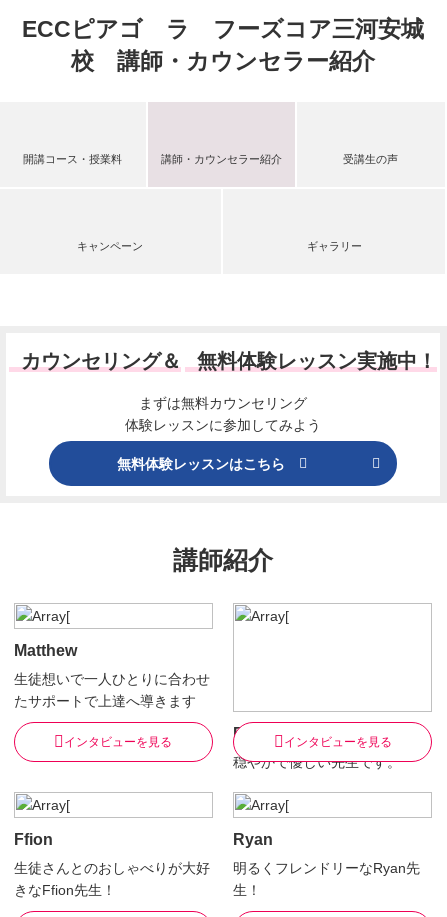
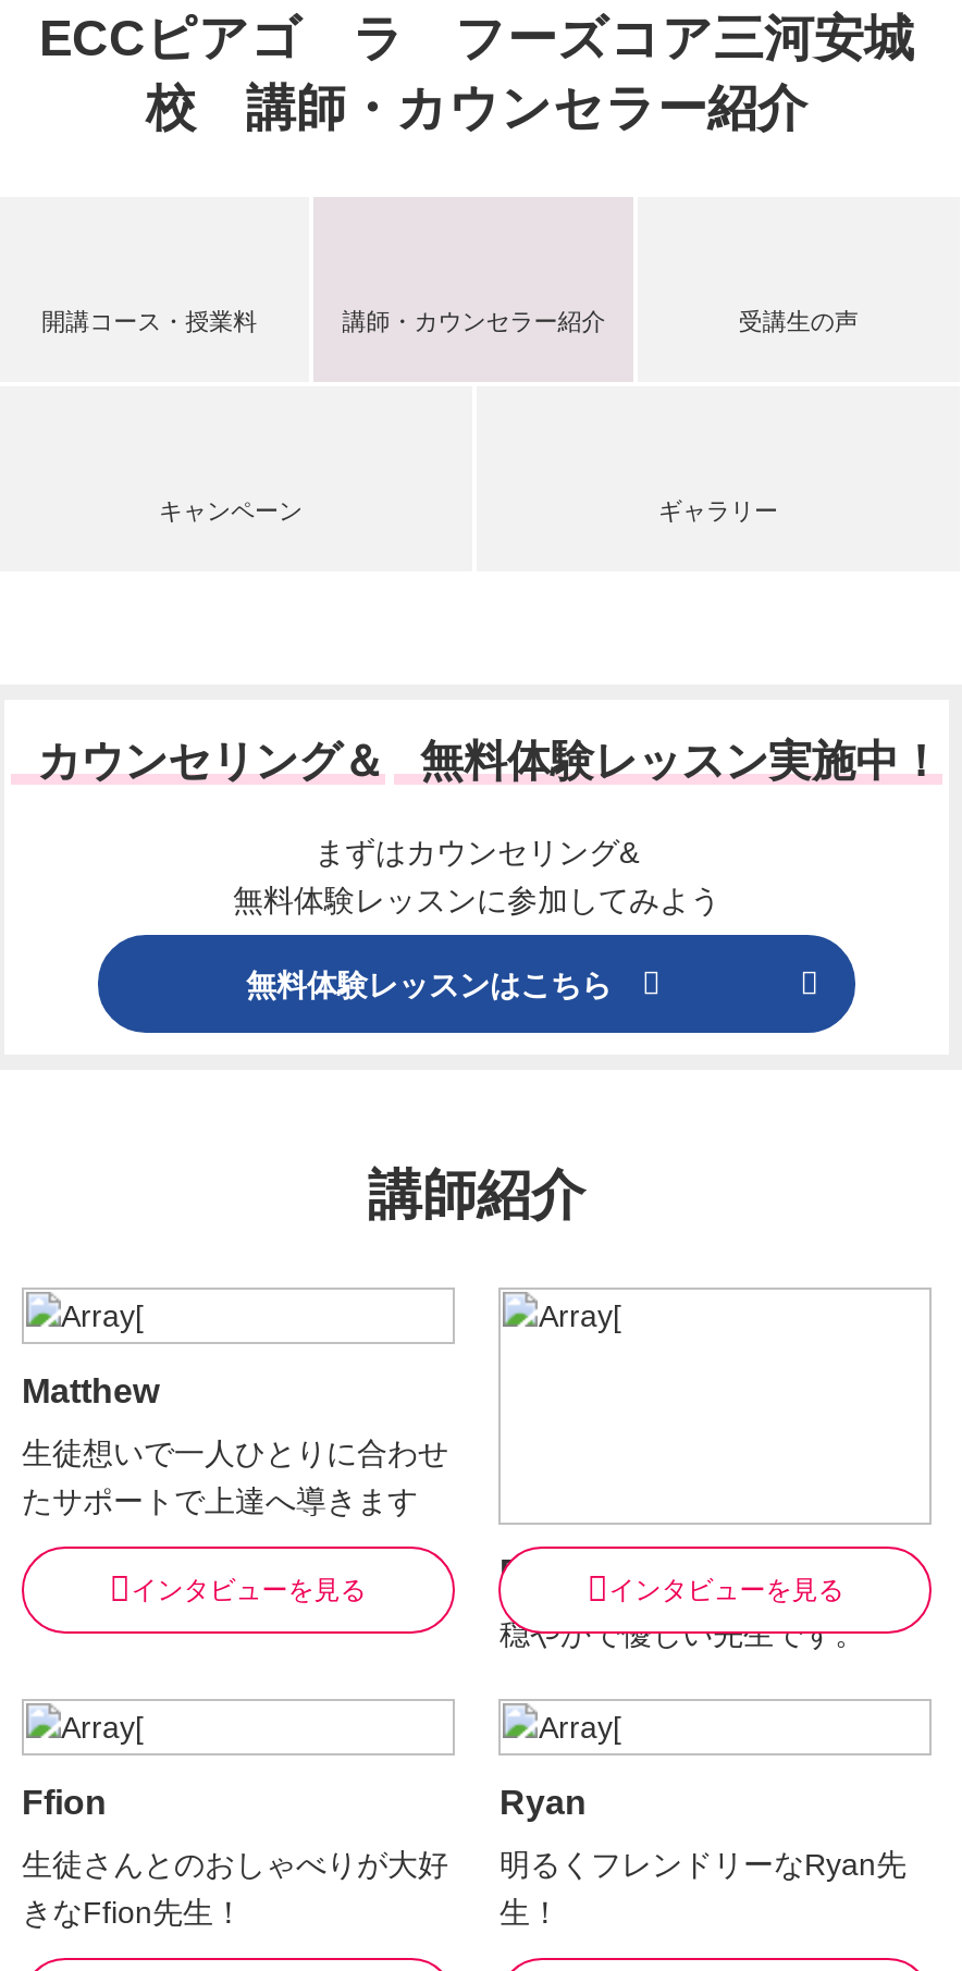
- まずは無料カウンセリング
- 体験レッスンに参加してみよう
+ まずはカウンセリング&
+ 無料体験レッスンに参加してみよう
